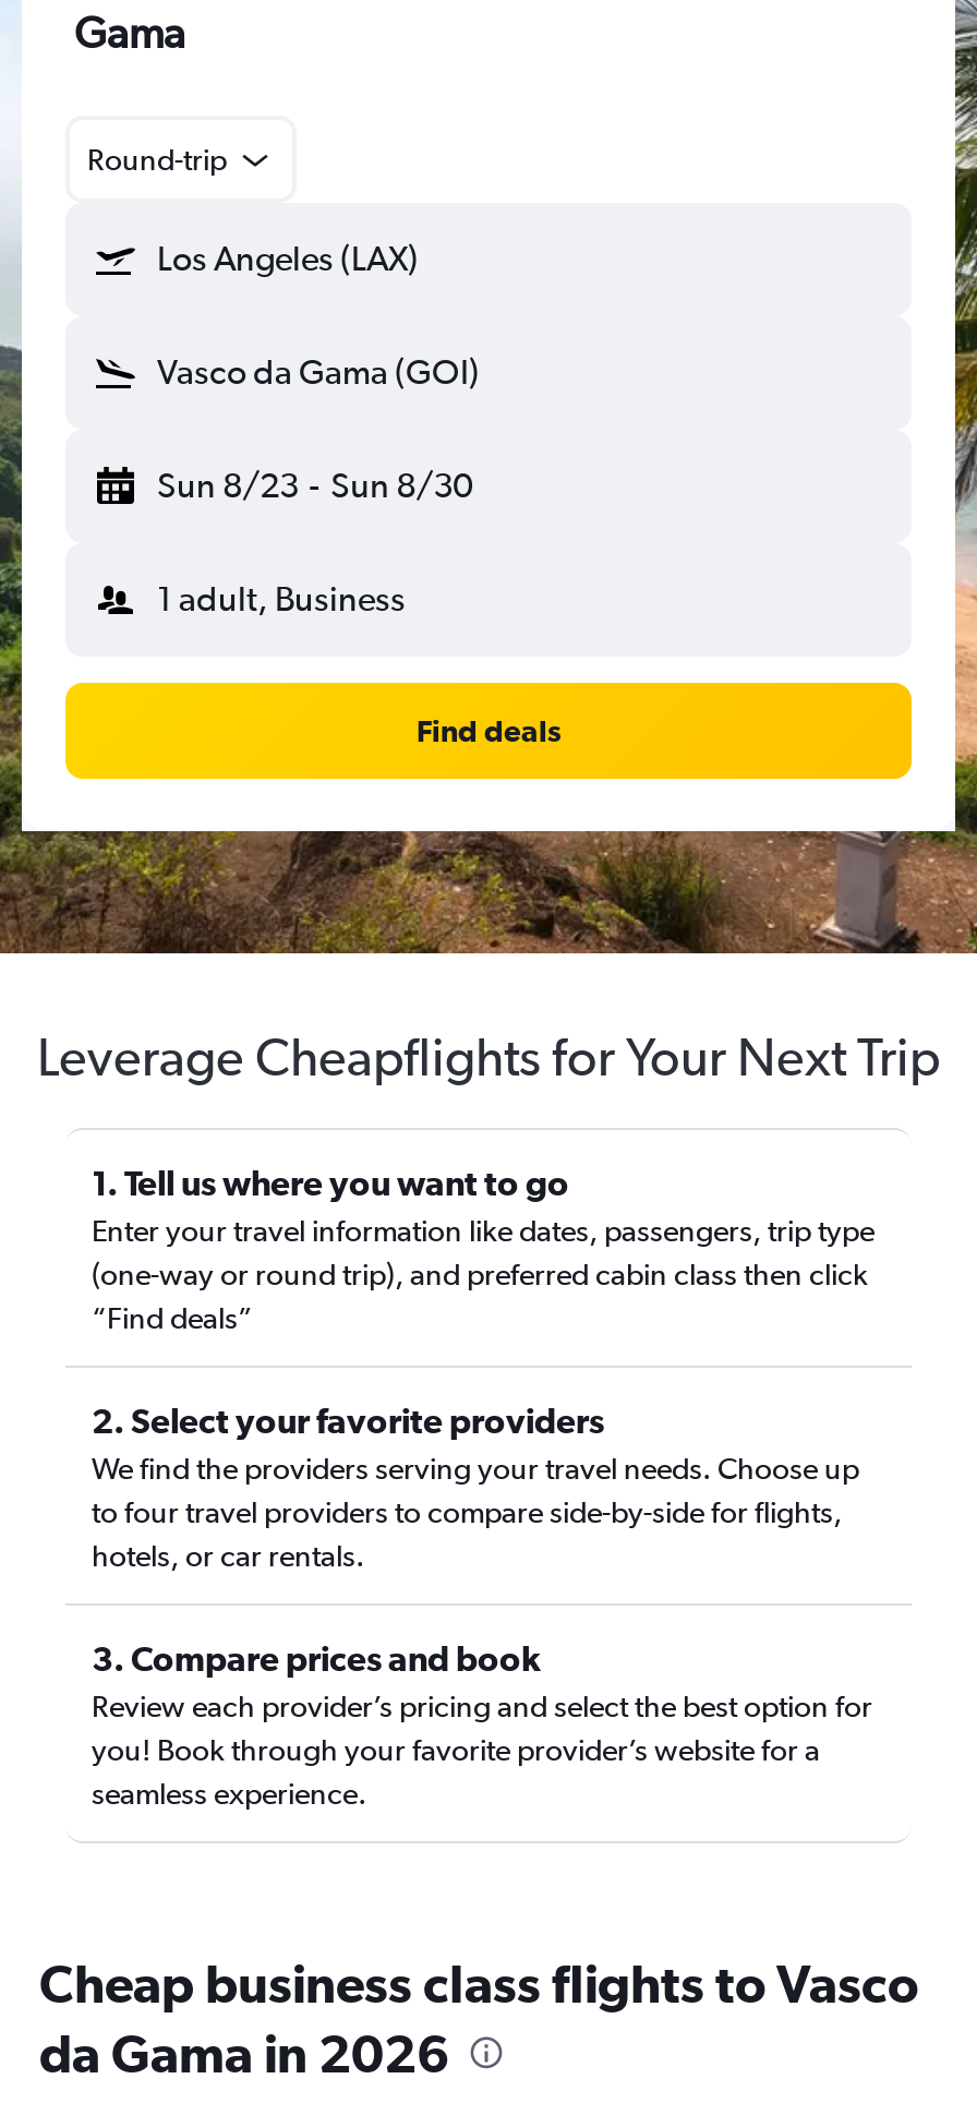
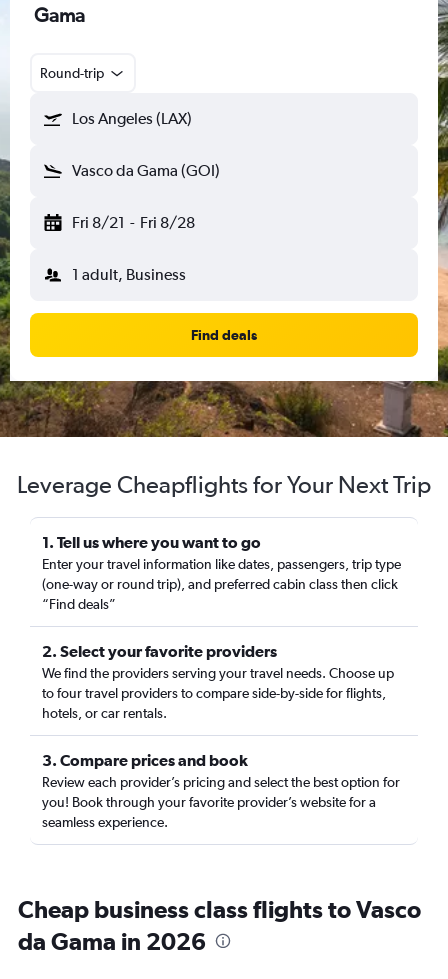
- Sun 8/23 - Sun 8/30
+ Fri 8/21 - Fri 8/28
